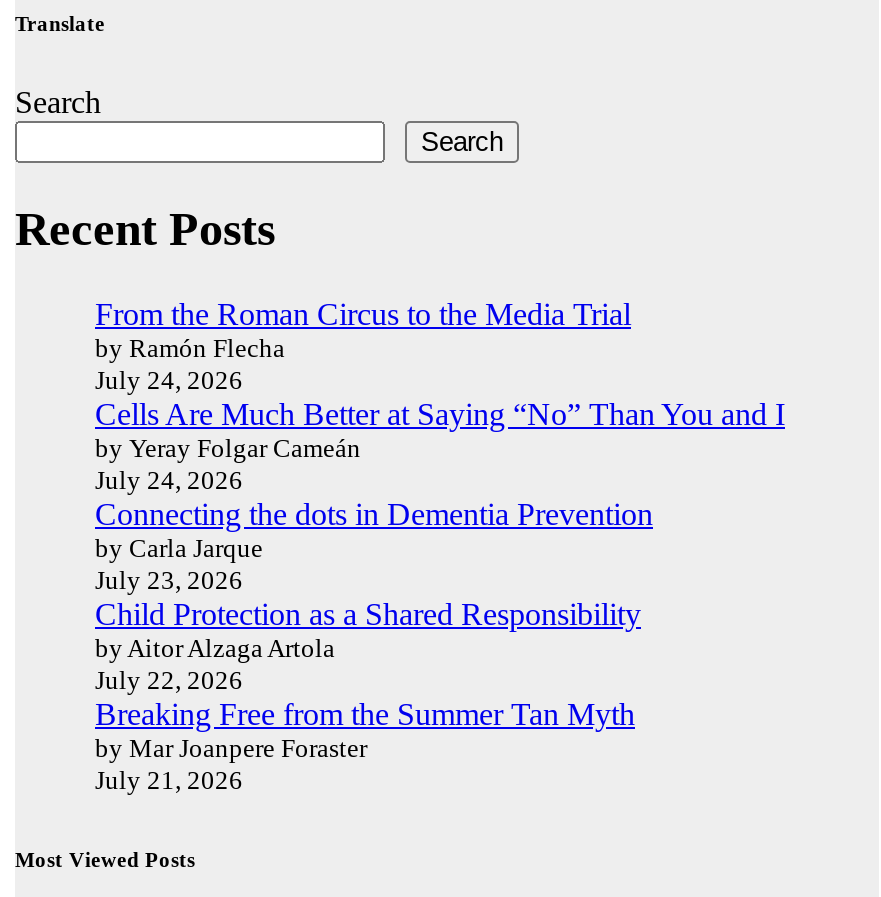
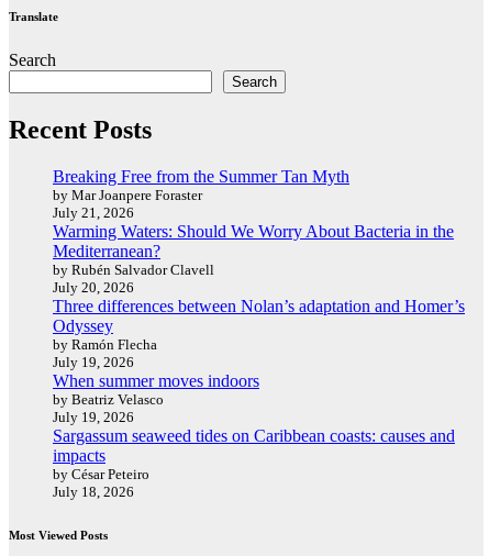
- From the Roman Circus to the Media Trial
- July 24, 2026
- Cells Are Much Better at Saying “No” Than You and I
- by Yeray Folgar Cameán
- July 24, 2026
- Connecting the dots in Dementia Prevention
- by Carla Jarque
- July 23, 2026
- Child Protection as a Shared Responsibility
- by Aitor Alzaga Artola
- July 22, 2026

moved down: by Ramón Flecha

moved up: Breaking Free from the Summer Tan Myth | by Mar Joanpere Foraster | July 21, 2026

+ Warming Waters: Should We Worry About Bacteria in the
+ Mediterranean?
+ by Rubén Salvador Clavell
+ July 20, 2026
+ Three differences between Nolan’s adaptation and Homer’s
+ Odyssey
+ July 19, 2026
+ When summer moves indoors
+ by Beatriz Velasco
+ July 19, 2026
+ Sargassum seaweed tides on Caribbean coasts: causes and
+ impacts
+ by César Peteiro
+ July 18, 2026
